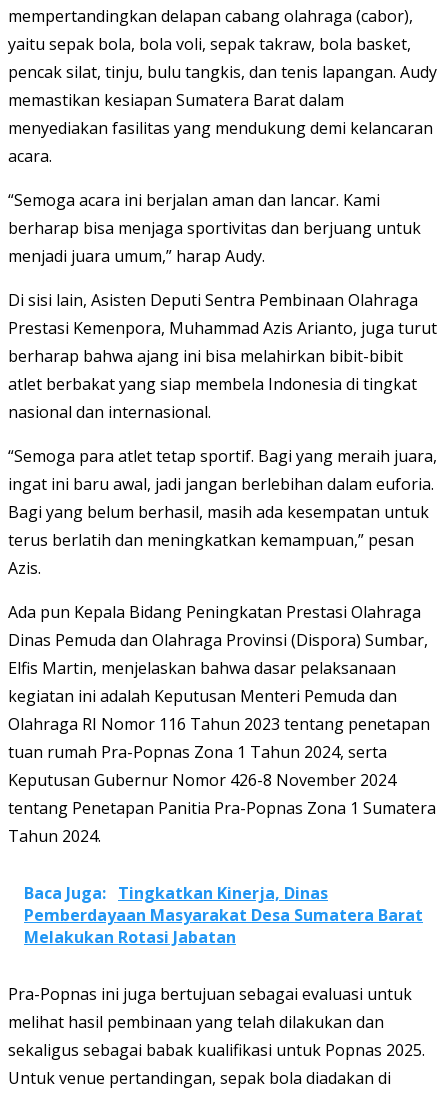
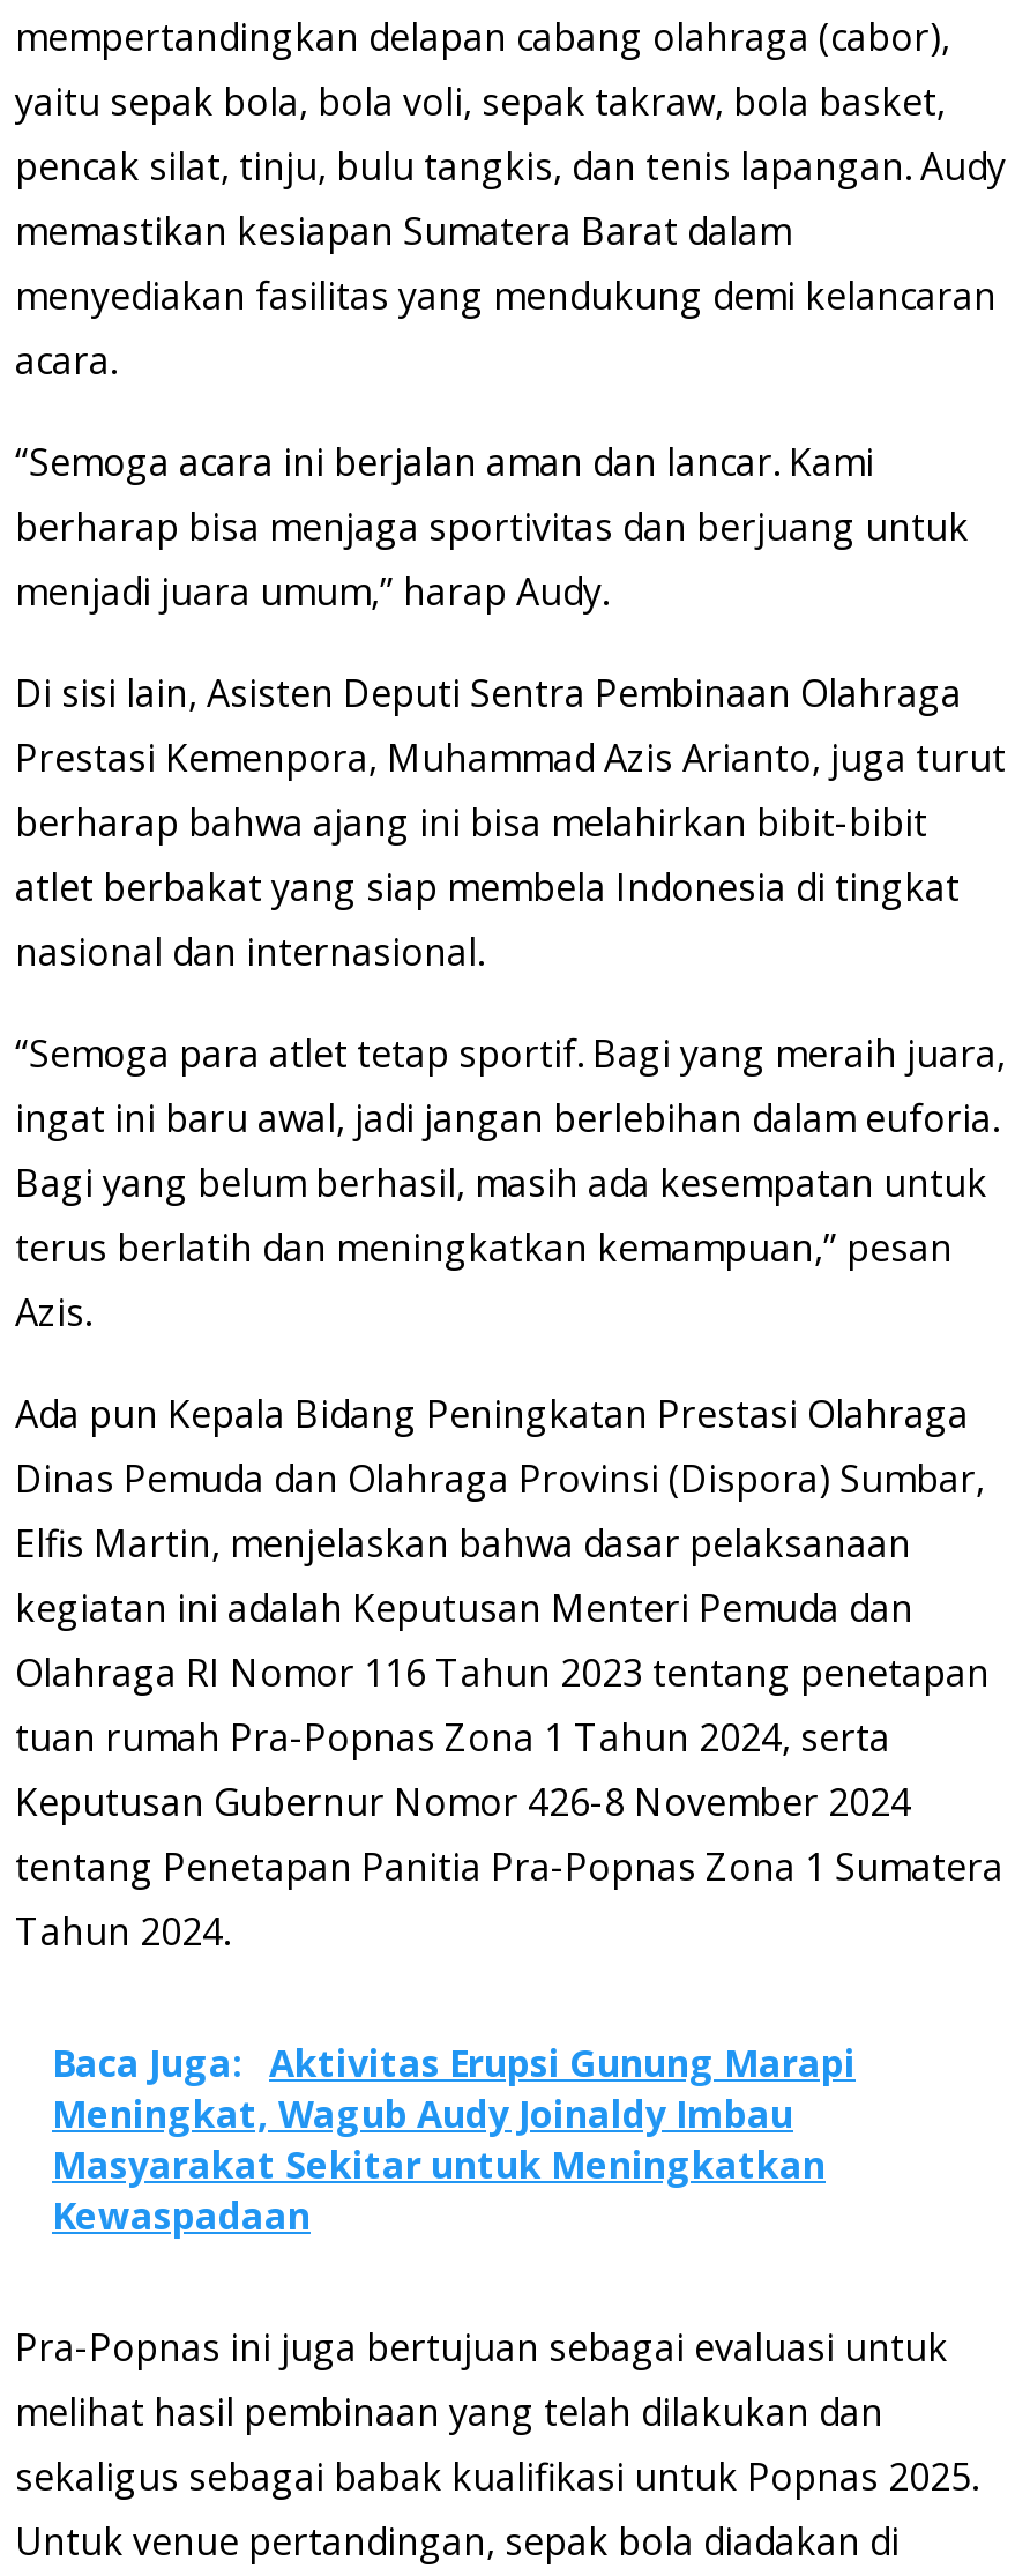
- Baca Juga: Tingkatkan Kinerja, Dinas
- Pemberdayaan Masyarakat Desa Sumatera Barat
- Melakukan Rotasi Jabatan
+ Baca Juga: Aktivitas Erupsi Gunung Marapi
+ Meningkat, Wagub Audy Joinaldy Imbau
+ Masyarakat Sekitar untuk Meningkatkan
+ Kewaspadaan
